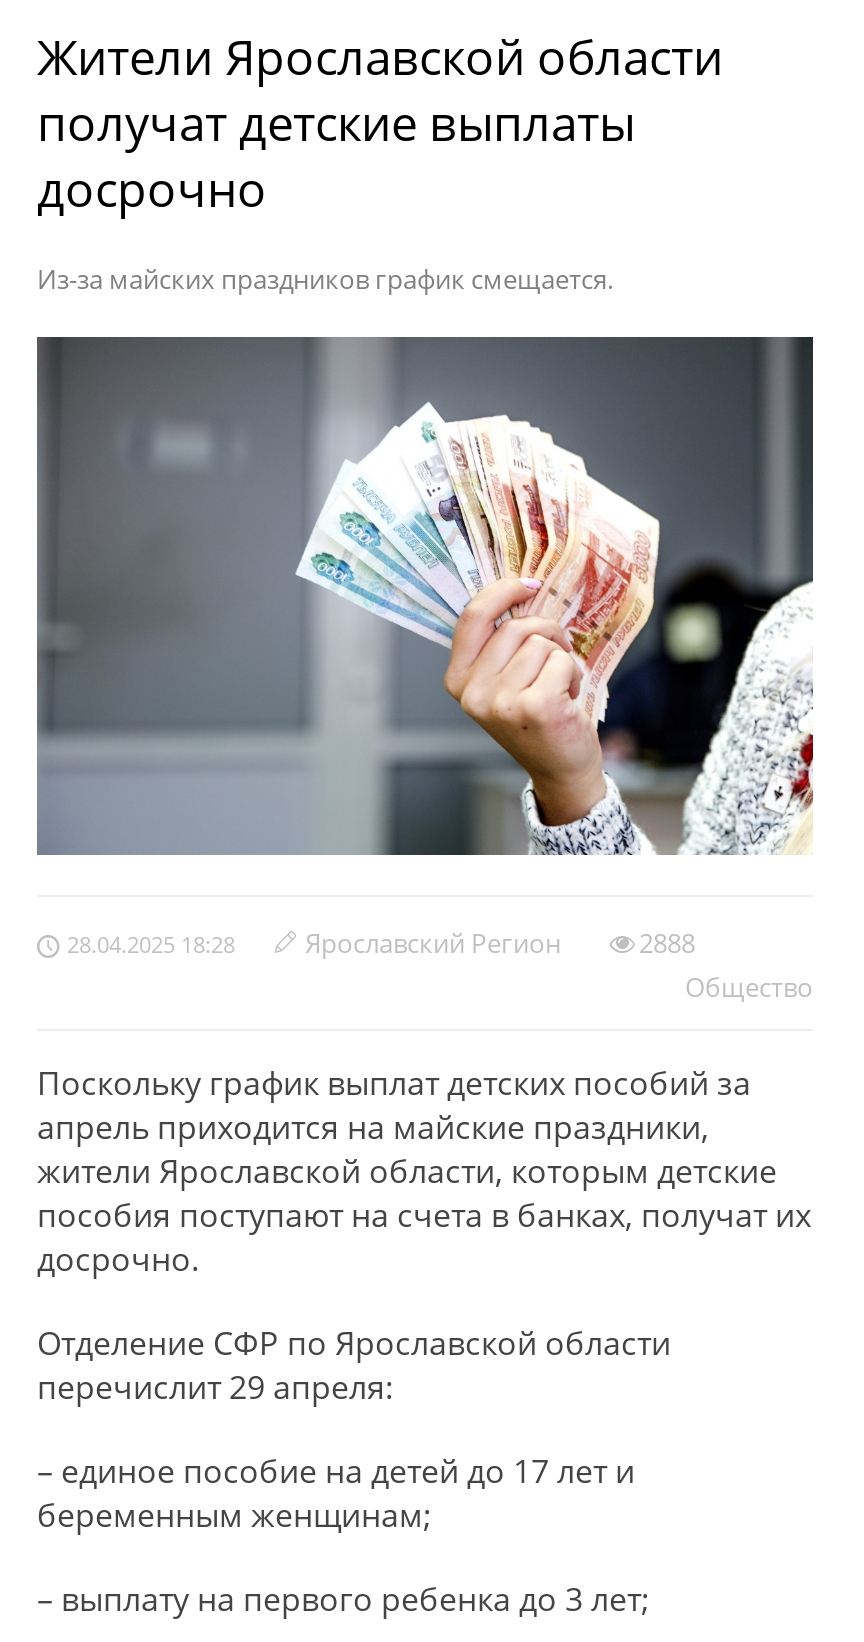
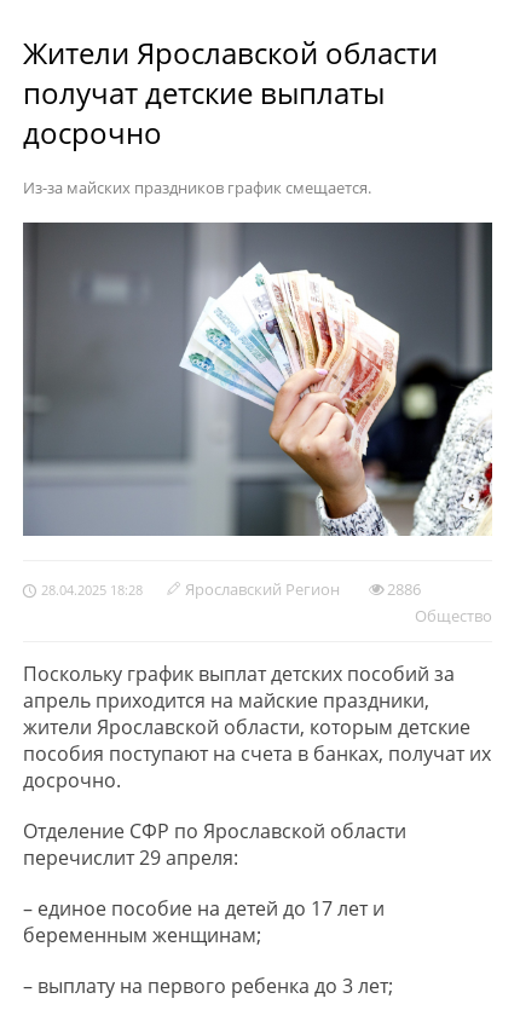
- 2888
+ 2886
